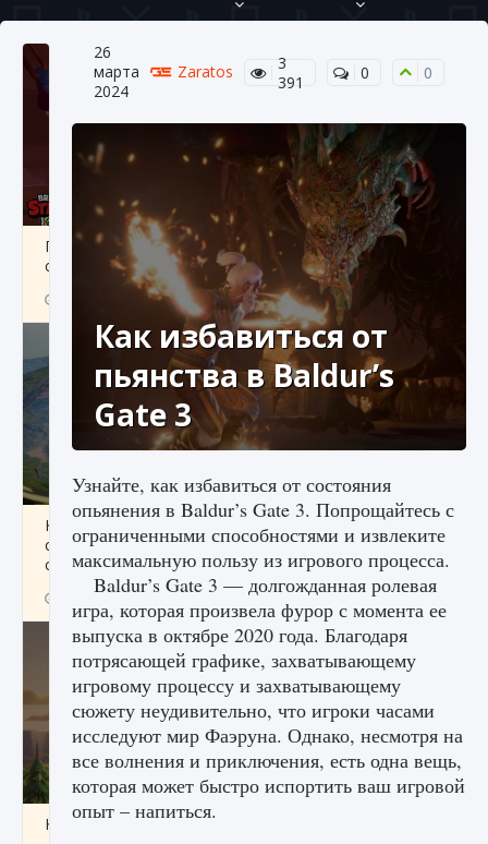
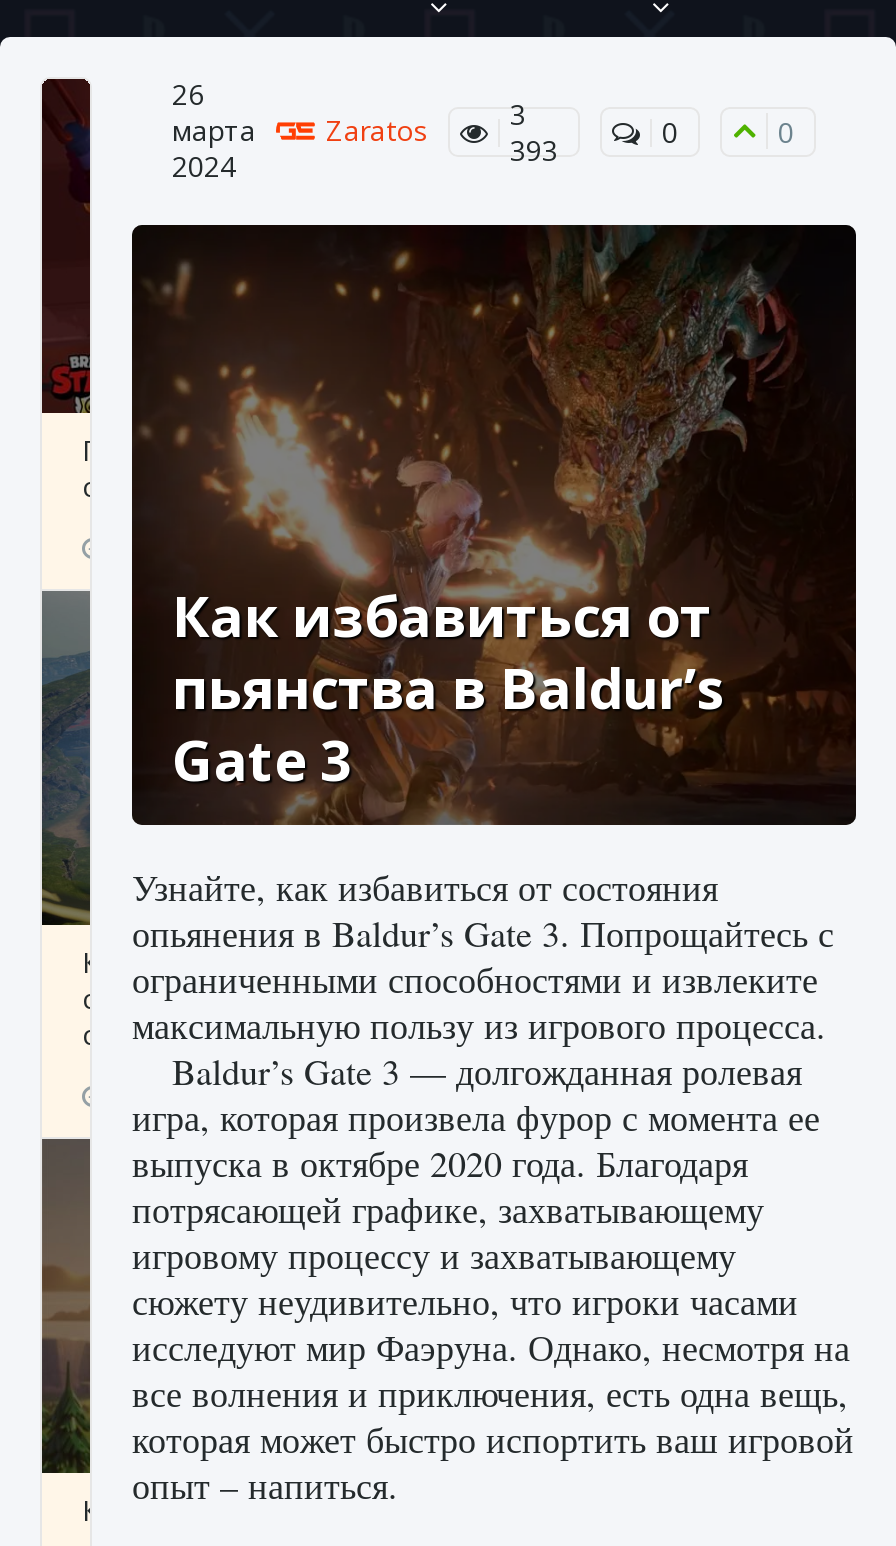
- 391
+ 393
